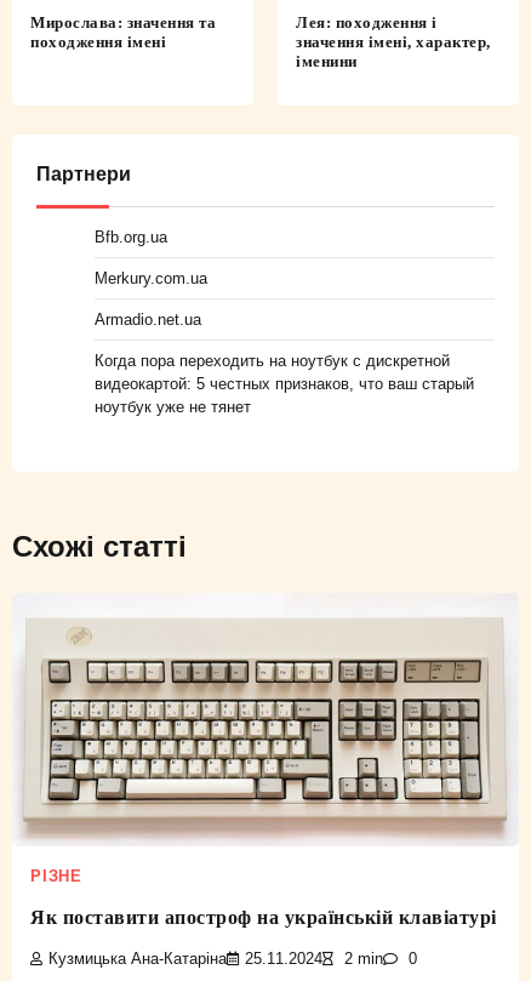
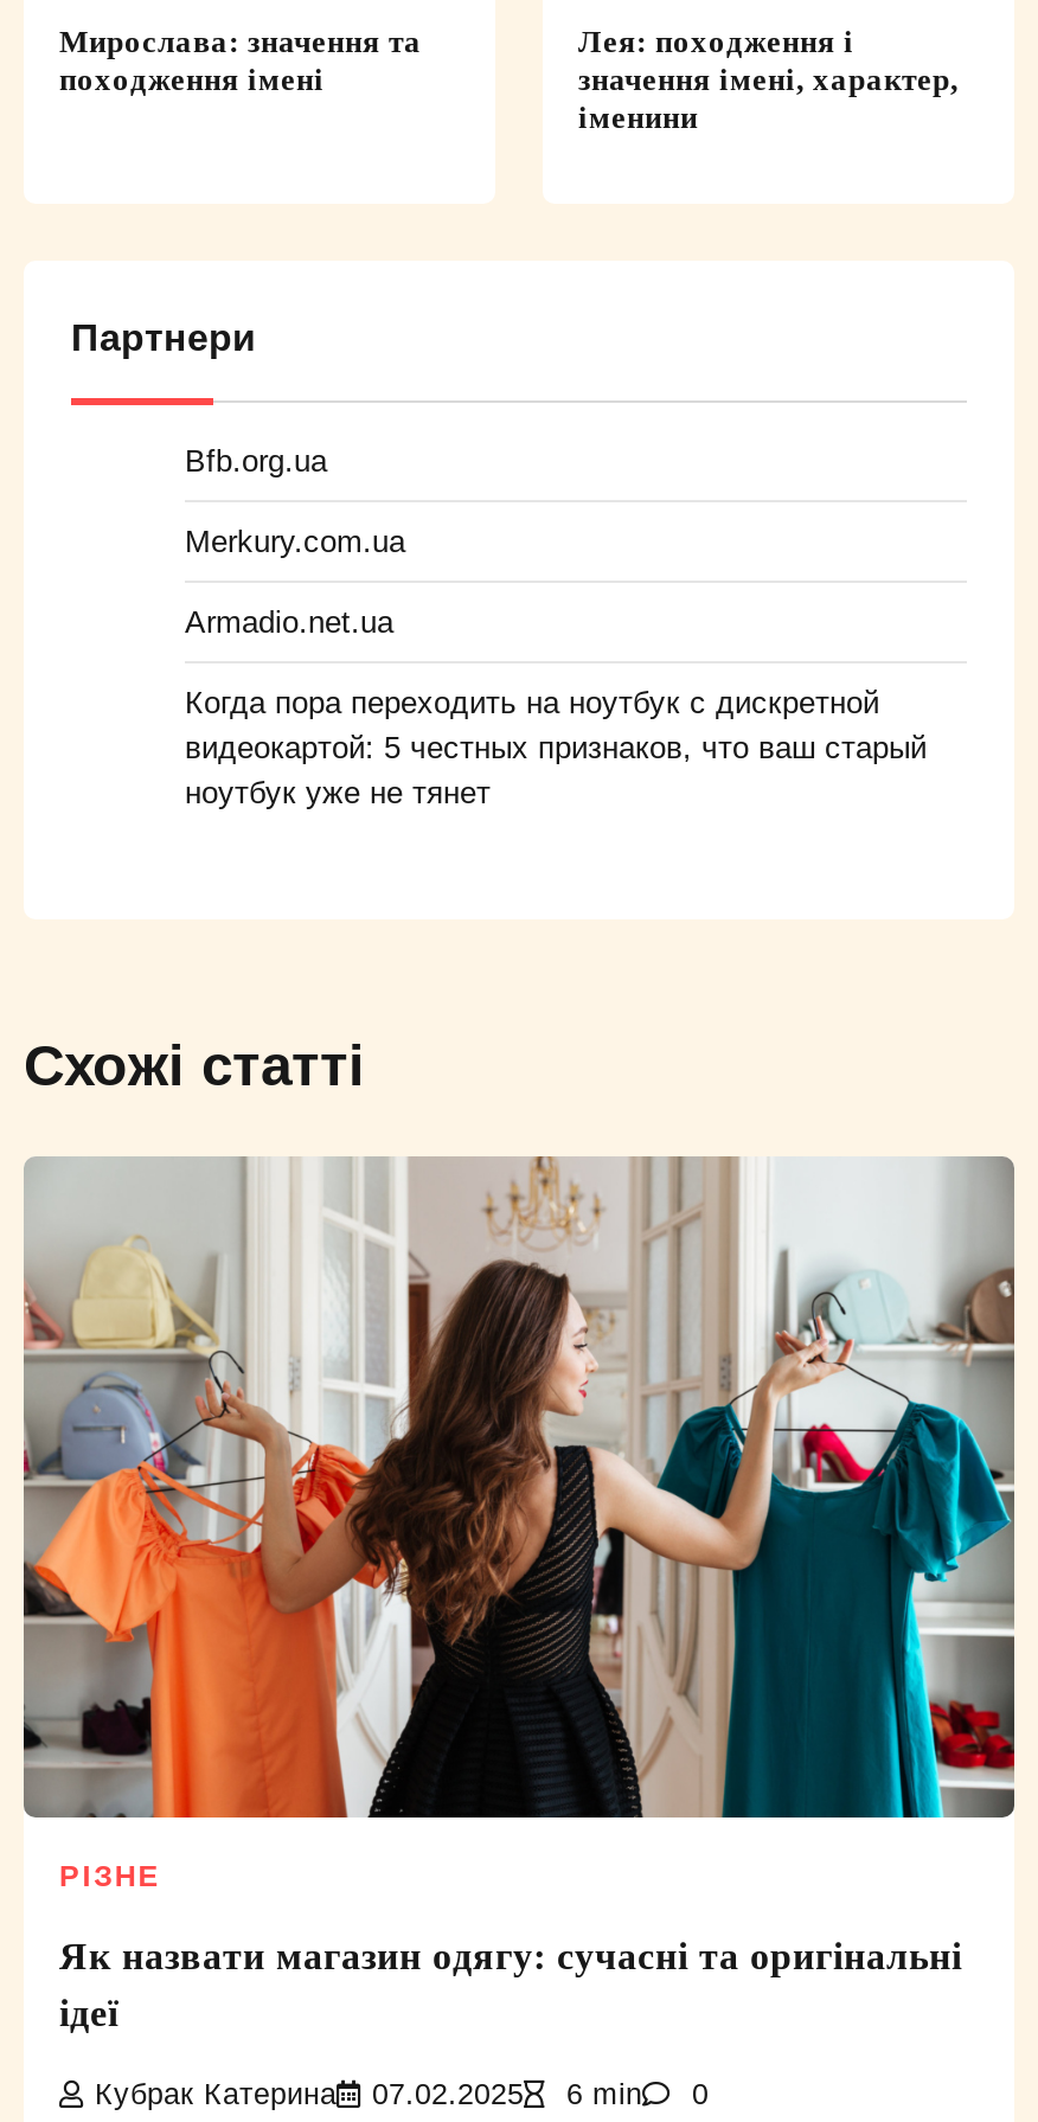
- [image]
+ [image]

- Як поставити апостроф на українській клавіатурі
+ Як назвати магазин одягу: сучасні та оригінальні
+ ідеї

- Кузмицька Ана-Катаріна
- 25.11.2024
- 2 min
+ Кубрак Катерина
+ 07.02.2025
+ 6 min
